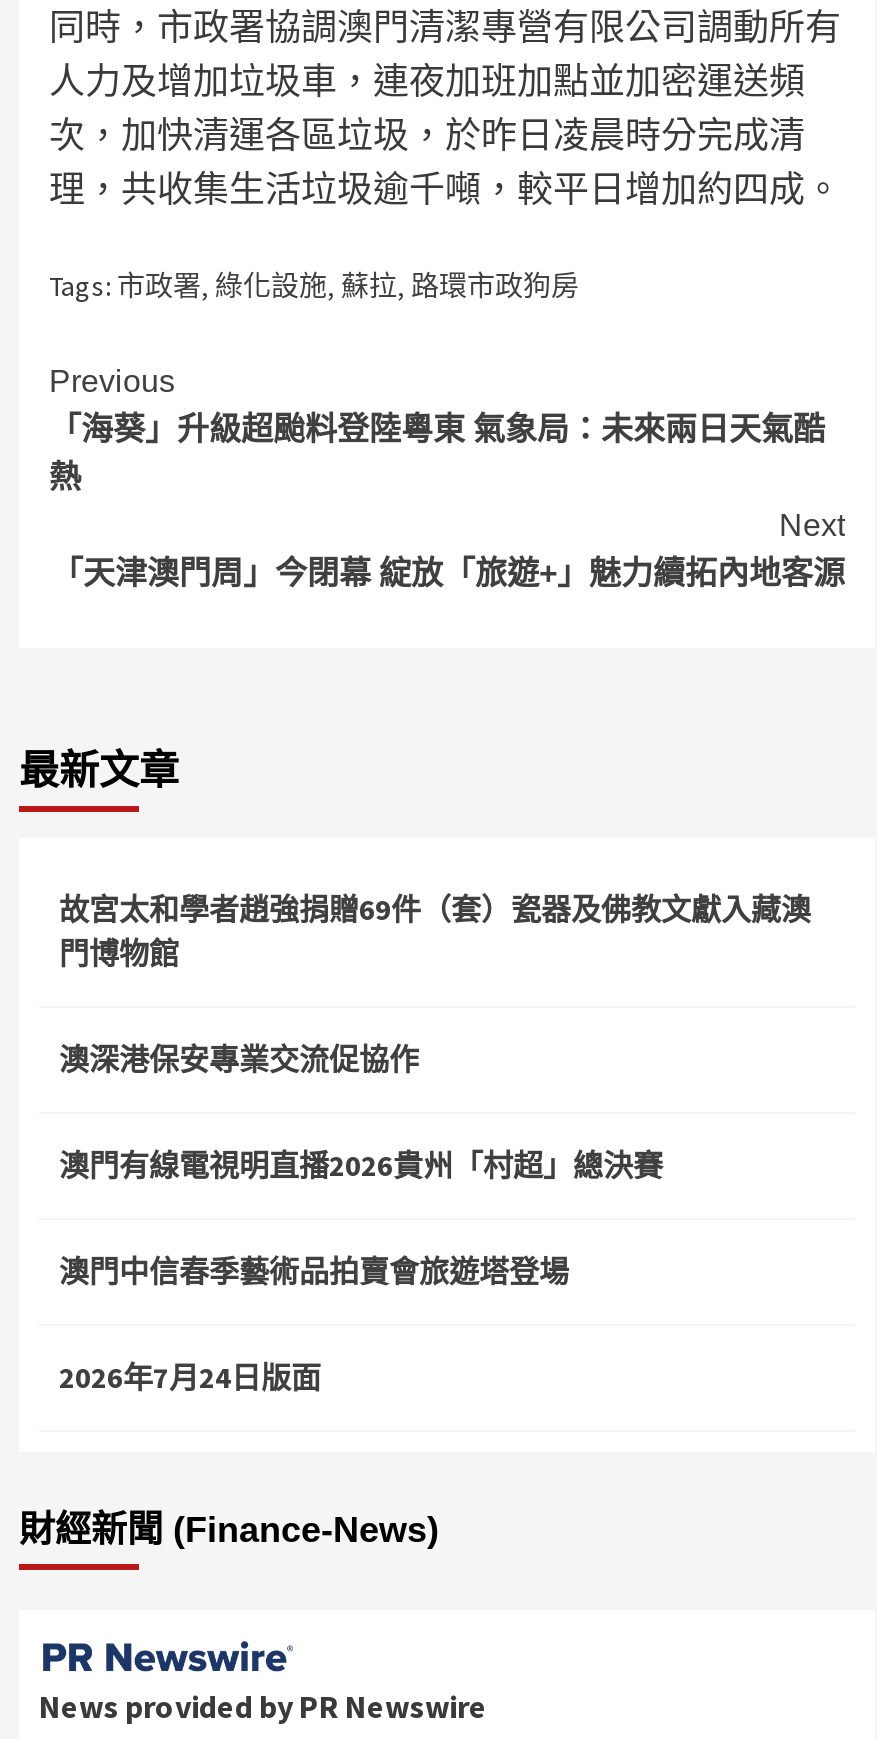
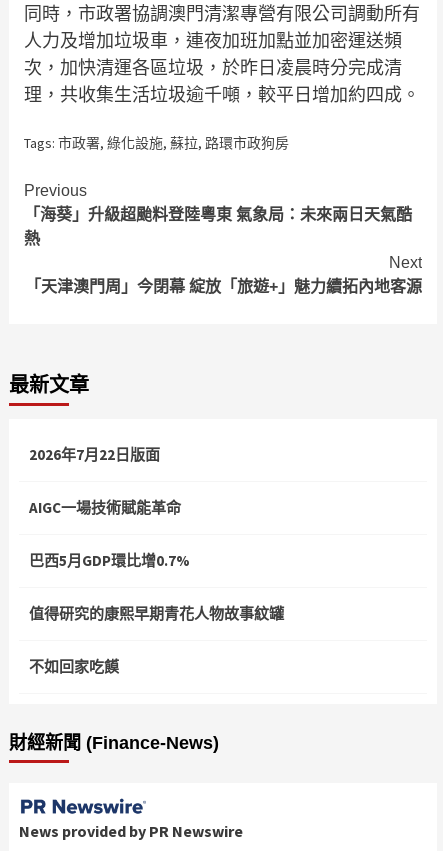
- 故宮太和學者趙強捐贈69件（套）瓷器及佛教文獻入藏澳
- 門博物館
+ 2026年7月22日版面

- 澳深港保安專業交流促協作
+ AIGC一場技術賦能革命

- 澳門有線電視明直播2026貴州「村超」總決賽
+ 巴西5月GDP環比增0.7%

- 澳門中信春季藝術品拍賣會旅遊塔登場
+ 值得研究的康熙早期青花人物故事紋罐

- 2026年7月24日版面
+ 不如回家吃饃
